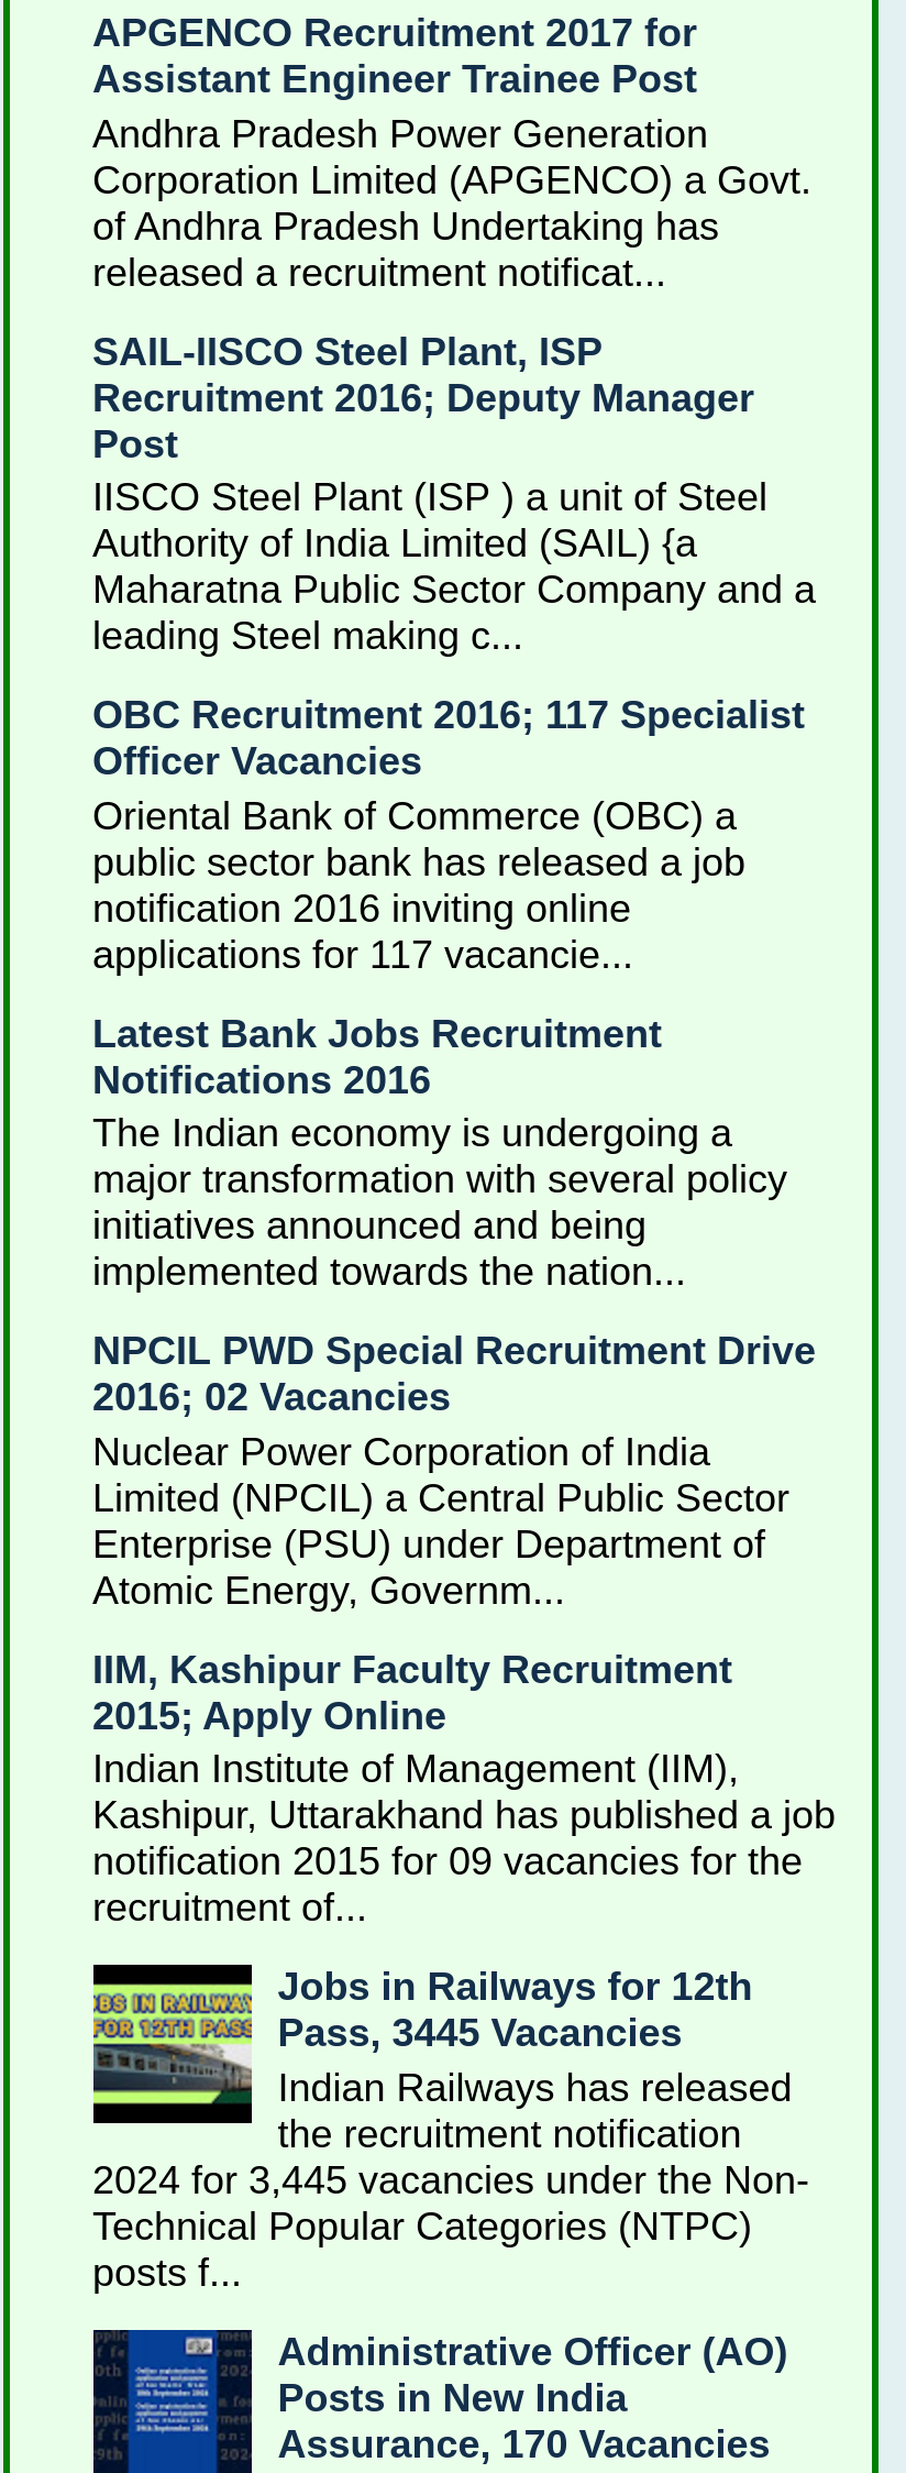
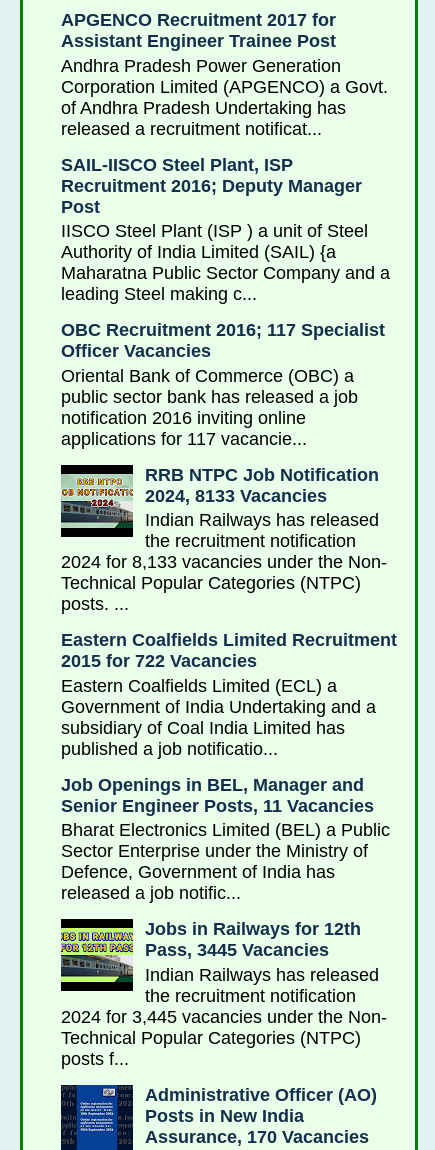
- Latest Bank Jobs Recruitment
- Notifications 2016
- The Indian economy is undergoing a
- major transformation with several policy
- initiatives announced and being
- implemented towards the nation...
+ RRB NTPC Job Notification
+ 2024, 8133 Vacancies
+ Indian Railways has released
+ the recruitment notification
+ 2024 for 8,133 vacancies under the Non-
+ Technical Popular Categories (NTPC)
+ posts. ...

- NPCIL PWD Special Recruitment Drive
- 2016; 02 Vacancies
- Nuclear Power Corporation of India
- Limited (NPCIL) a Central Public Sector
- Enterprise (PSU) under Department of
- Atomic Energy, Governm...
+ Eastern Coalfields Limited Recruitment
+ 2015 for 722 Vacancies
+ Eastern Coalfields Limited (ECL) a
+ Government of India Undertaking and a
+ subsidiary of Coal India Limited has
+ published a job notificatio...

- IIM, Kashipur Faculty Recruitment
- 2015; Apply Online
- Indian Institute of Management (IIM),
- Kashipur, Uttarakhand has published a job
- notification 2015 for 09 vacancies for the
- recruitment of...
+ Job Openings in BEL, Manager and
+ Senior Engineer Posts, 11 Vacancies
+ Bharat Electronics Limited (BEL) a Public
+ Sector Enterprise under the Ministry of
+ Defence, Government of India has
+ released a job notific...
